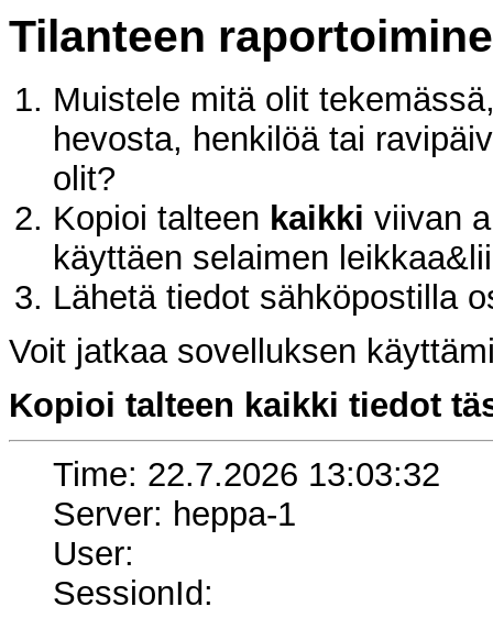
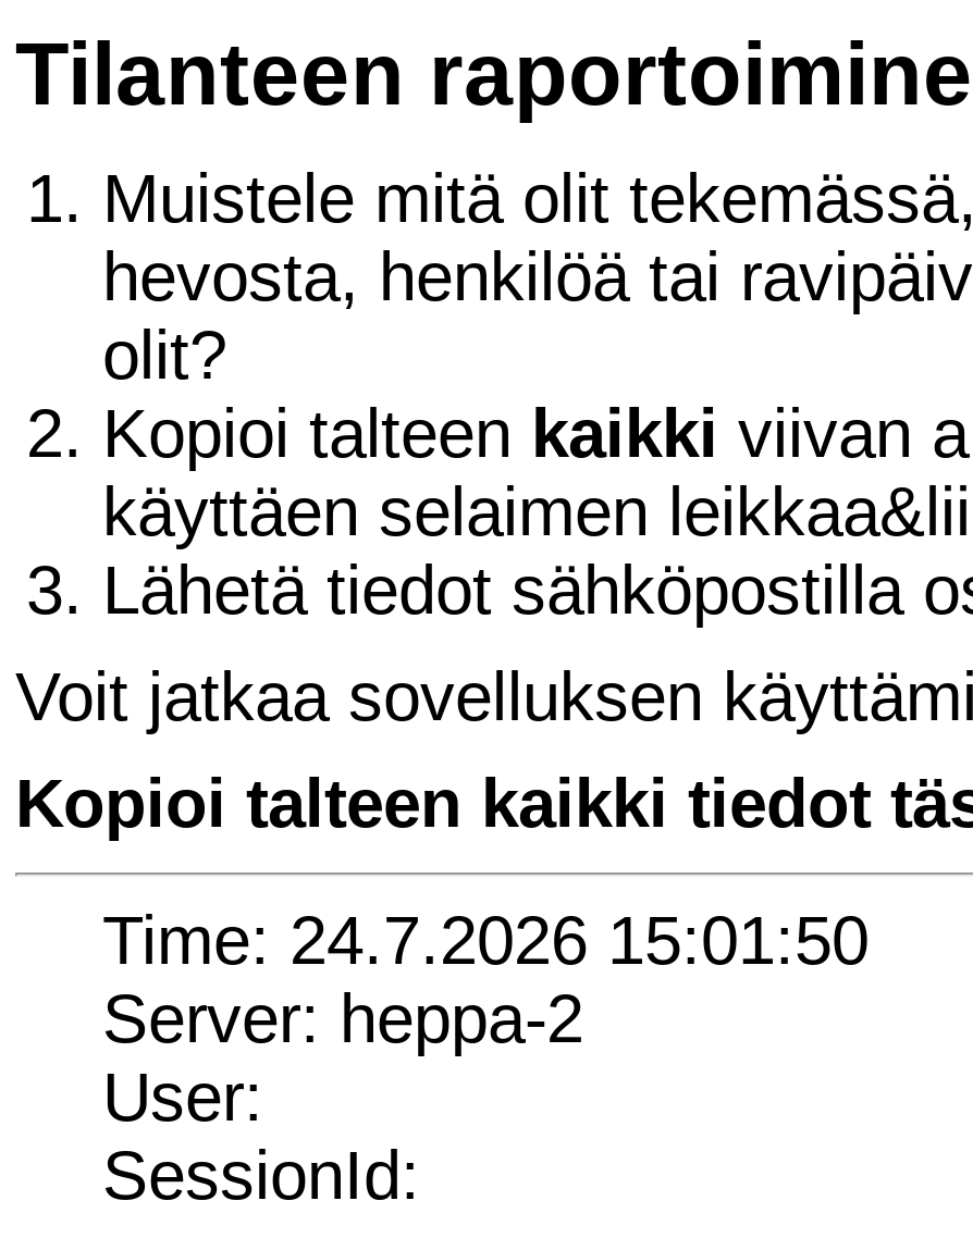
- Time: 22.7.2026 13:03:32
+ Time: 24.7.2026 15:01:50

- Server: heppa-1
+ Server: heppa-2
